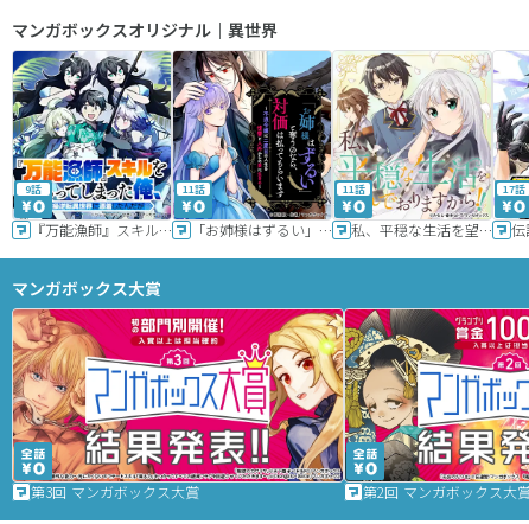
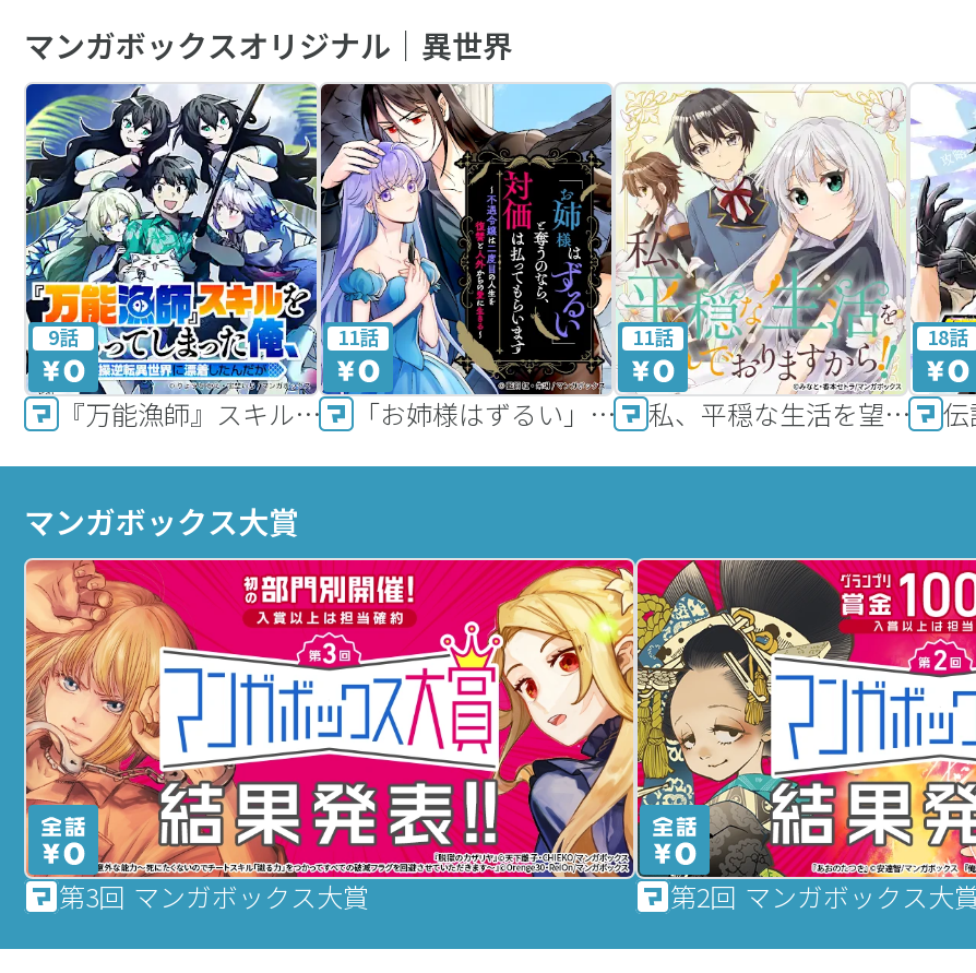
- 17話
+ 18話
